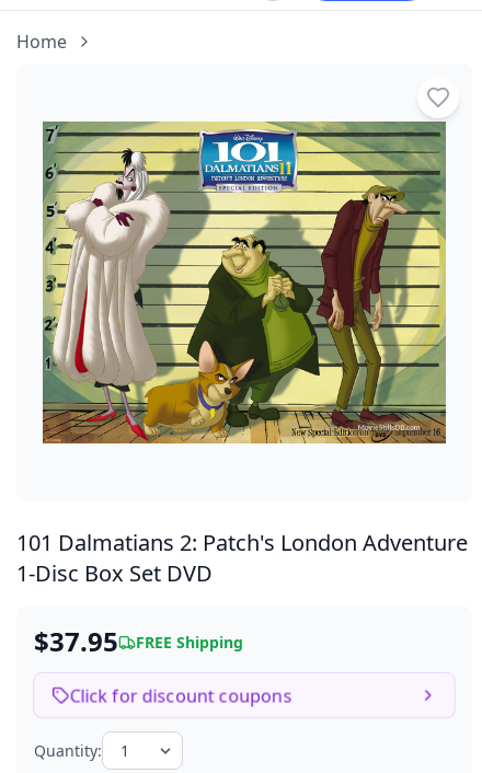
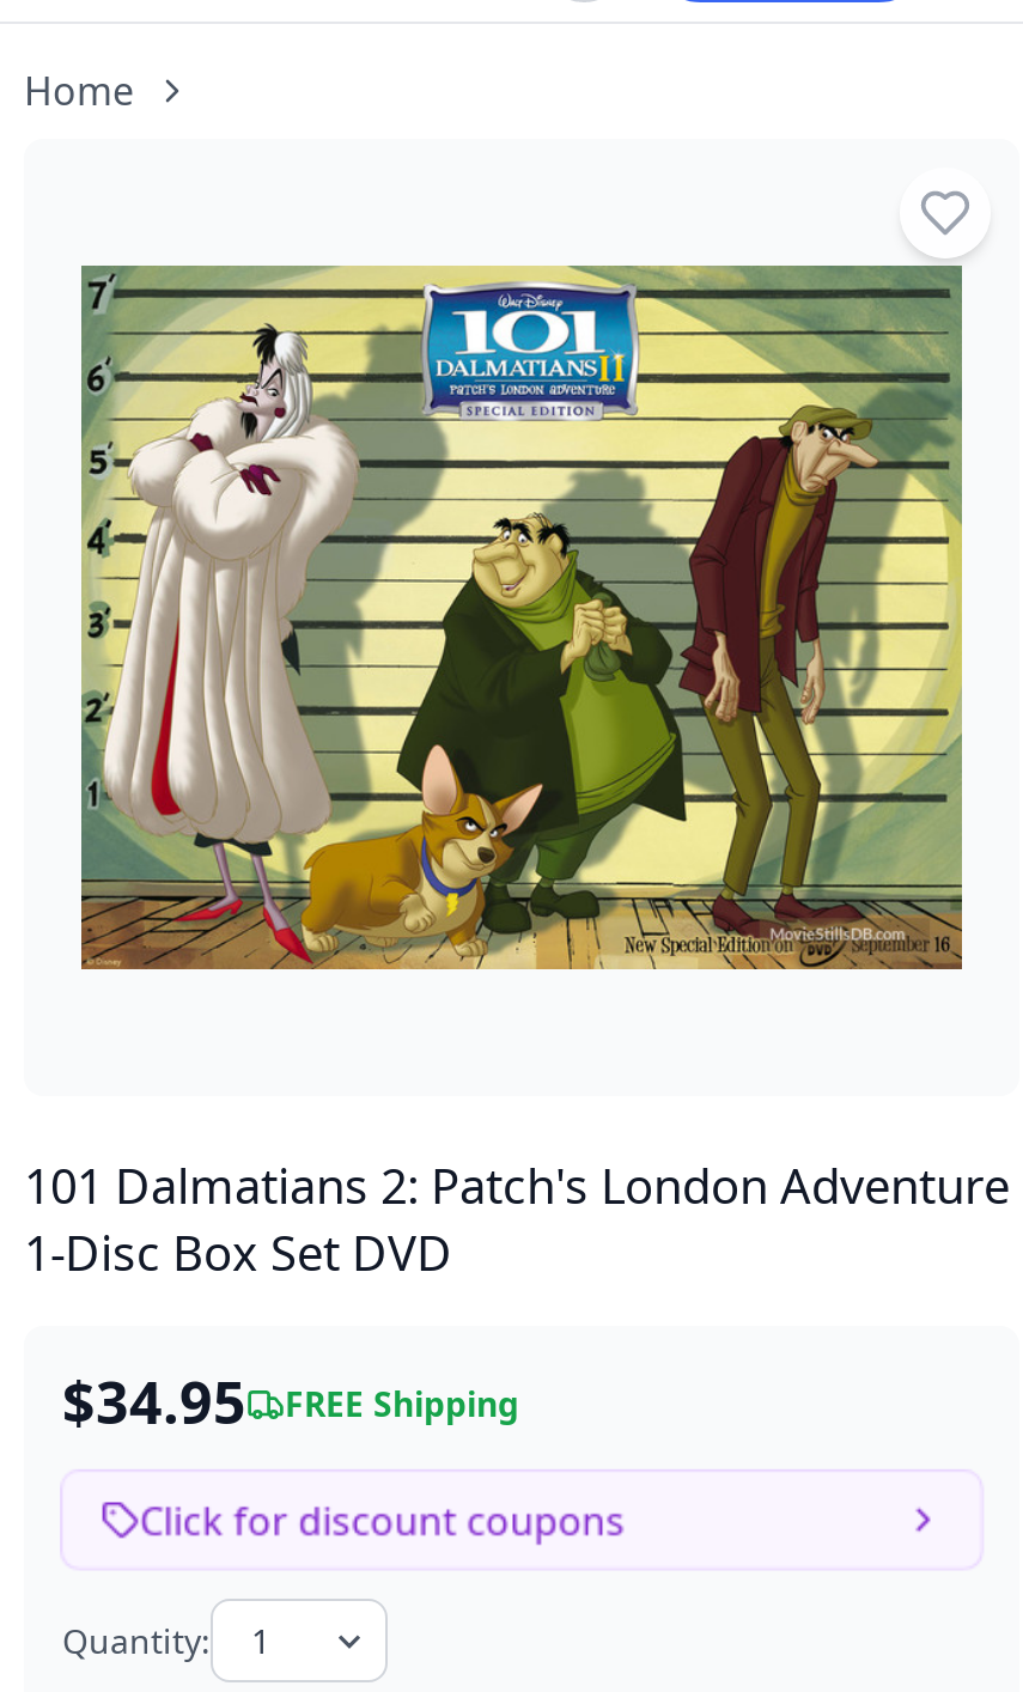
- $37.95 FREE Shipping
+ $34.95 FREE Shipping
